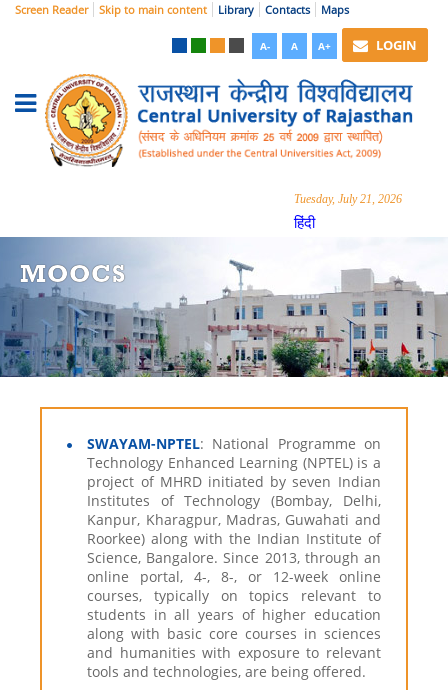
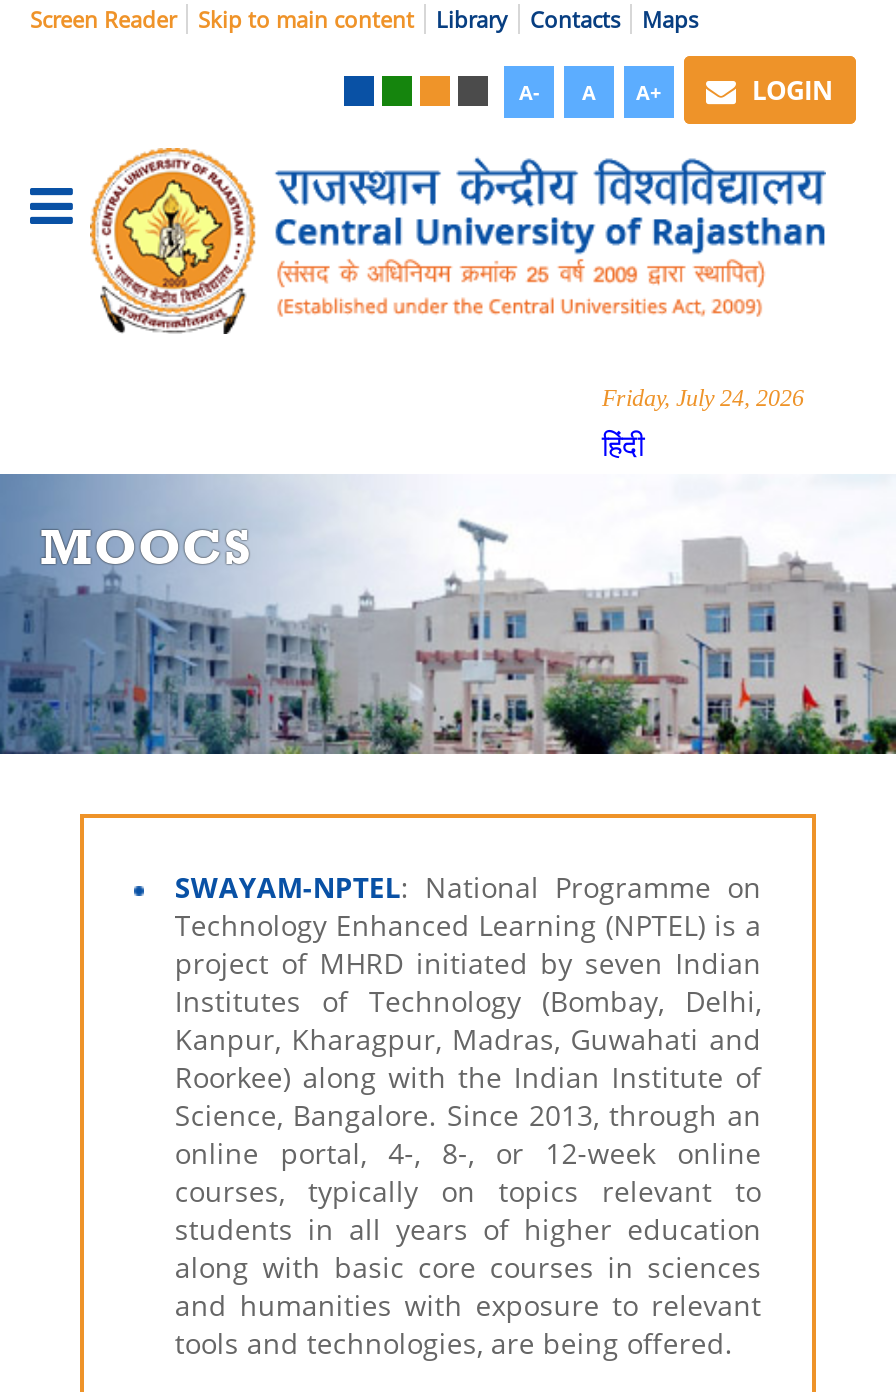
- Tuesday, July 21, 2026
+ Friday, July 24, 2026
